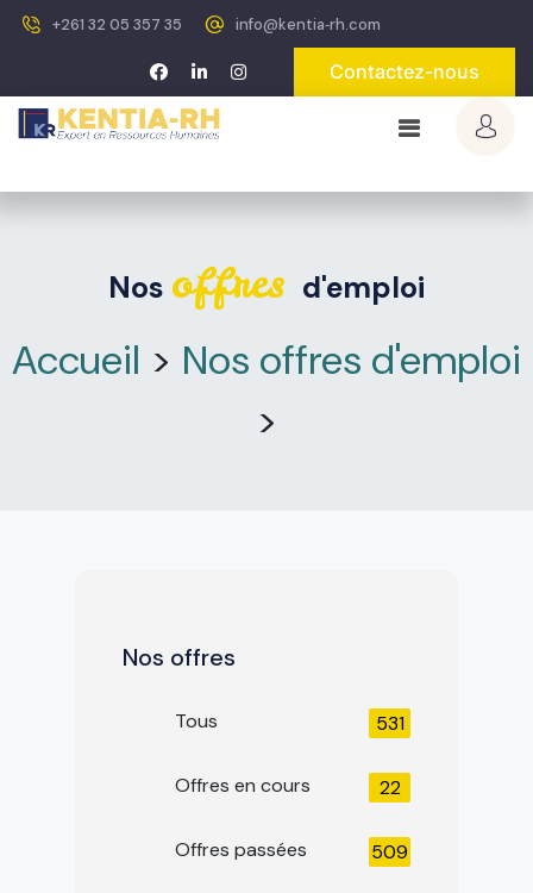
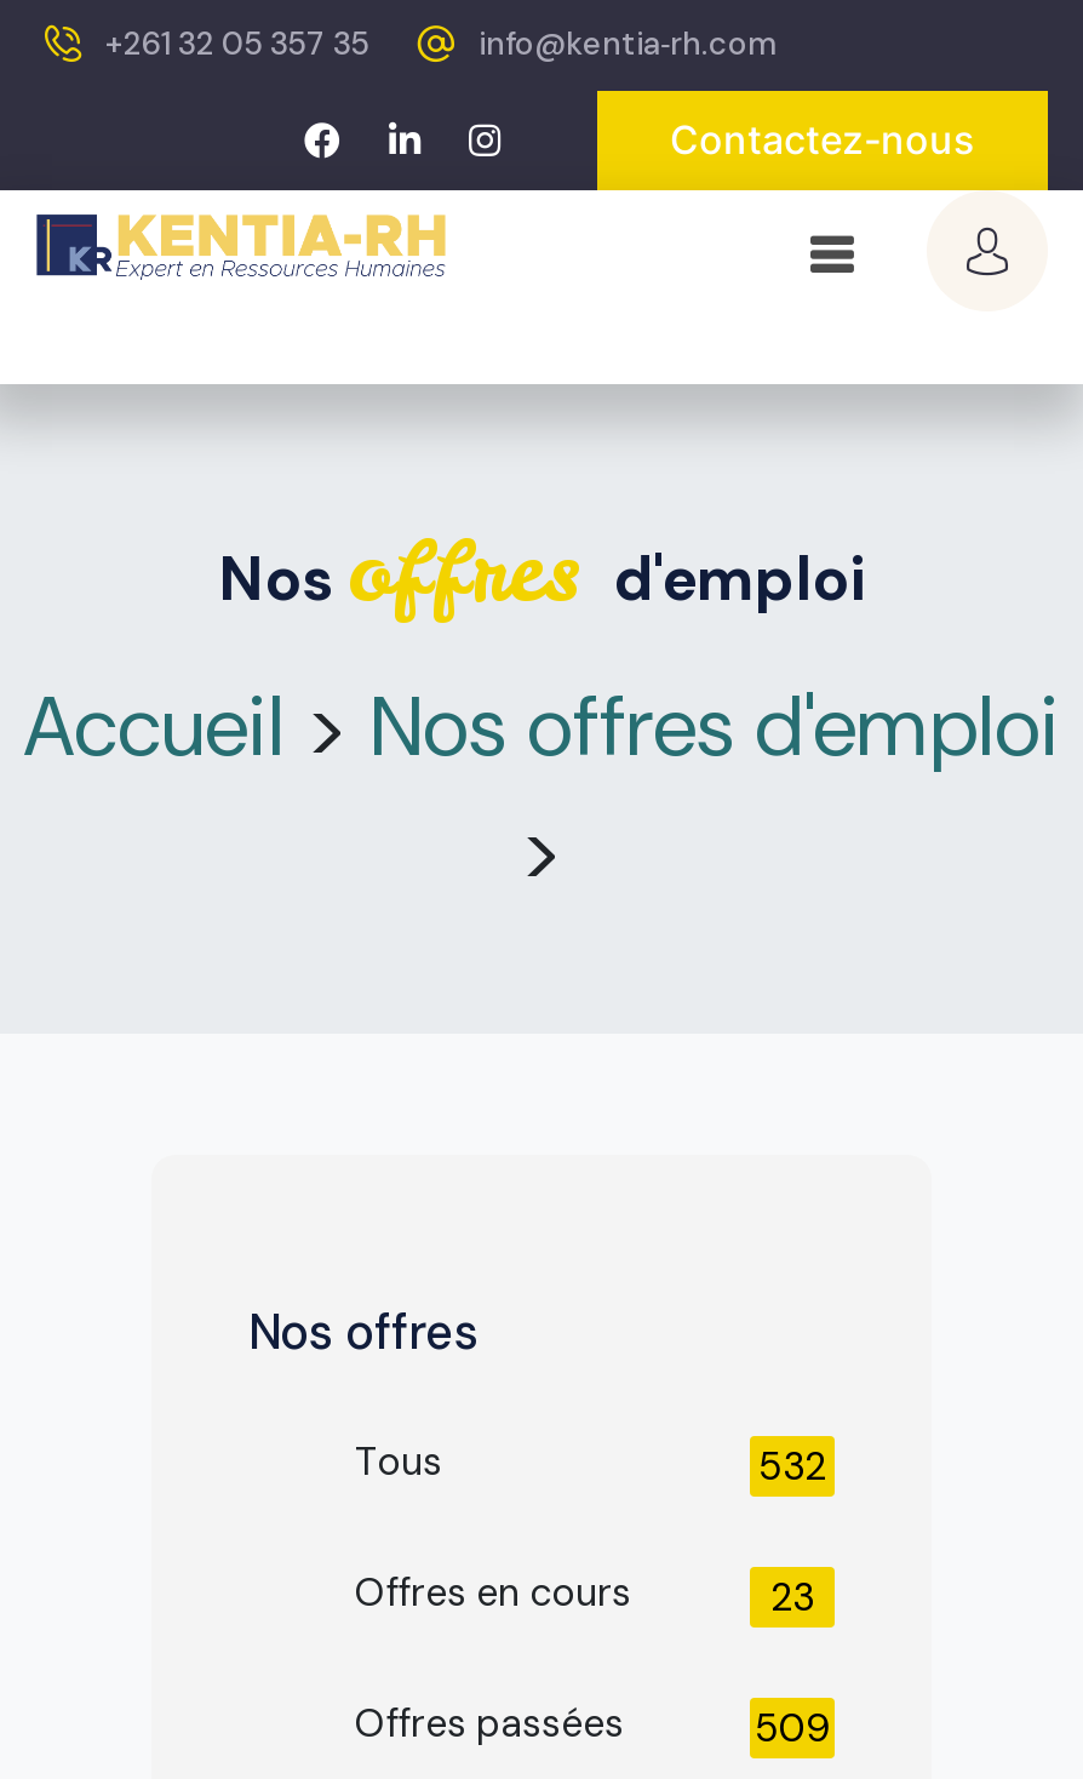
- 531
+ 532

- 22
+ 23
